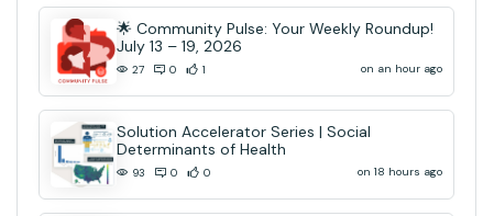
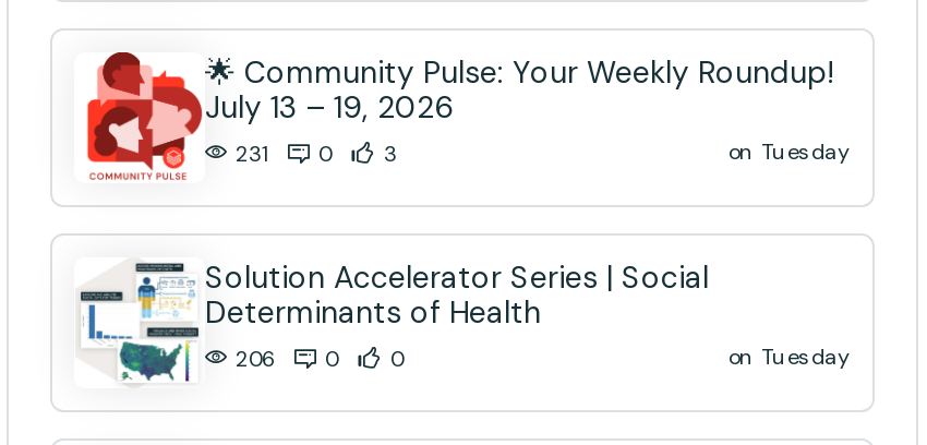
- 27
+ 231

- 1
- on an hour ago
+ 3
+ on Tuesday

- 93
+ 206

- on 18 hours ago
+ on Tuesday
